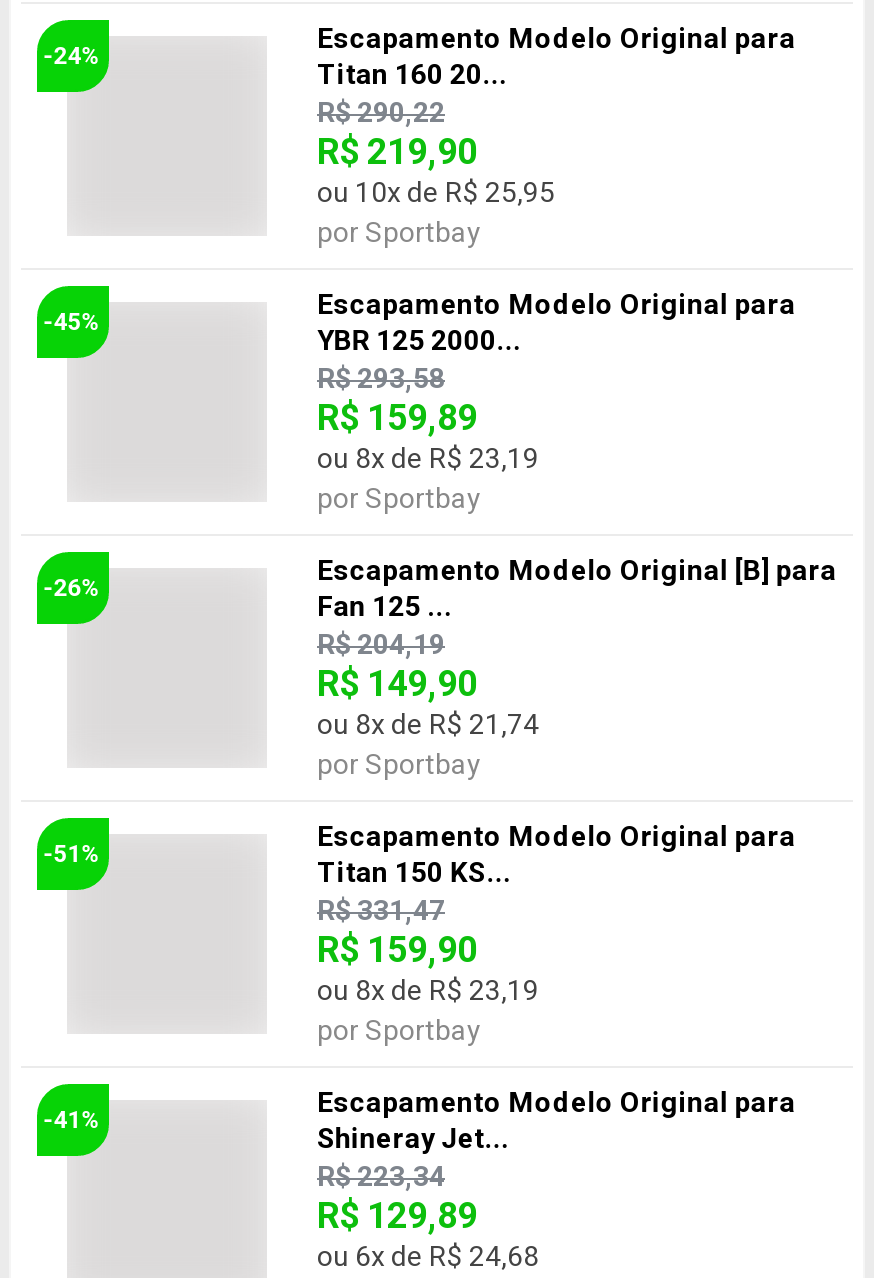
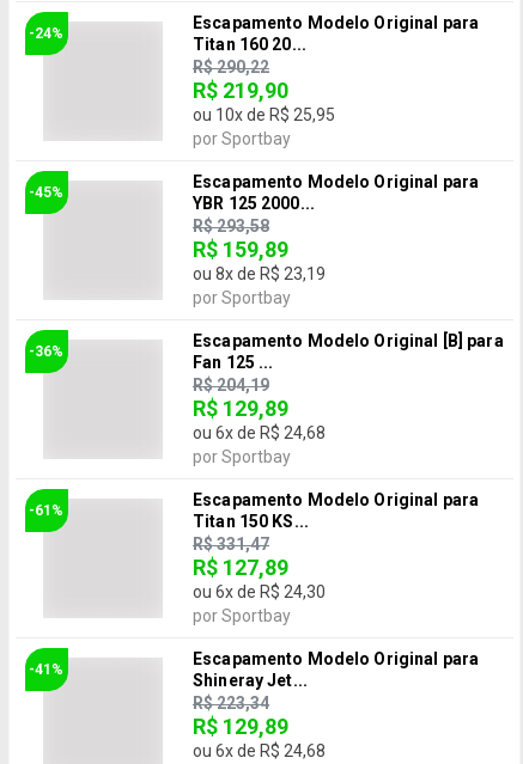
- -26%
+ -36%

- R$ 149,90
+ R$ 129,89

- ou 8x de R$ 21,74
+ ou 6x de R$ 24,68

- -51%
+ -61%

- R$ 159,90
+ R$ 127,89

- ou 8x de R$ 23,19
+ ou 6x de R$ 24,30
